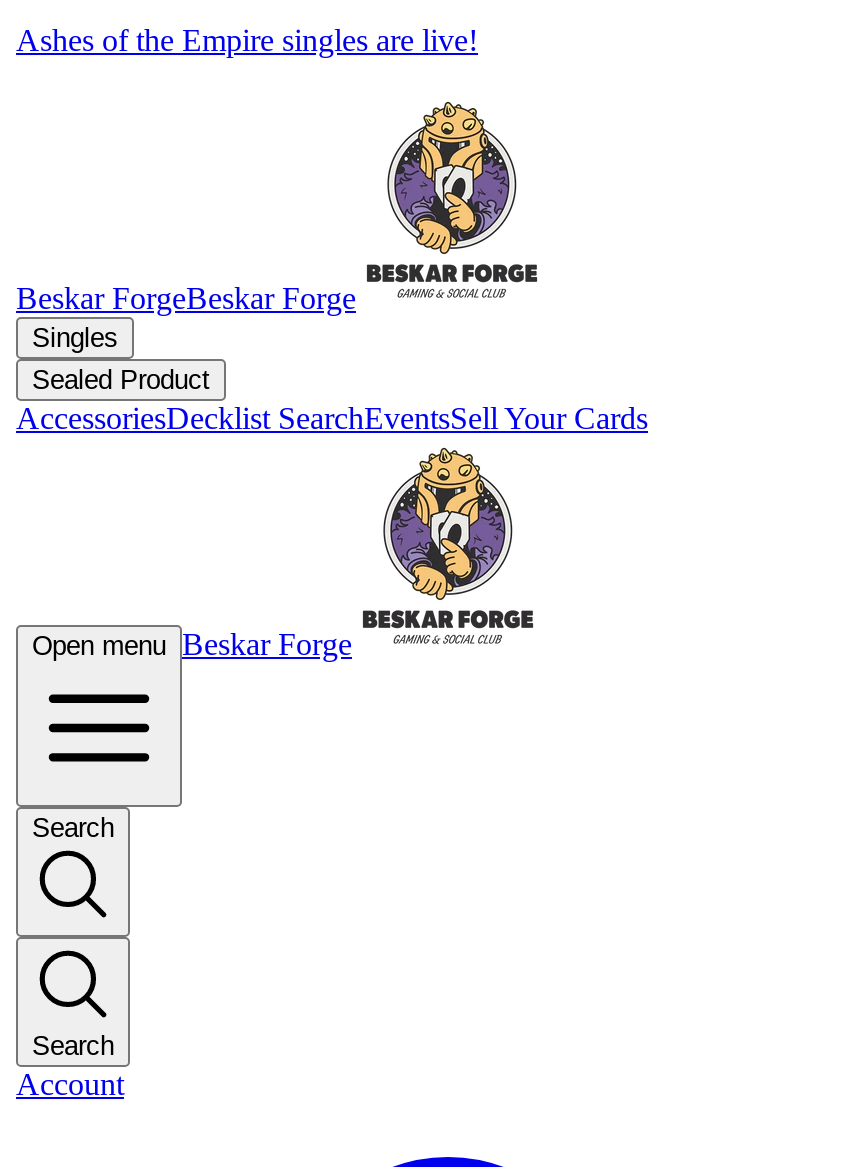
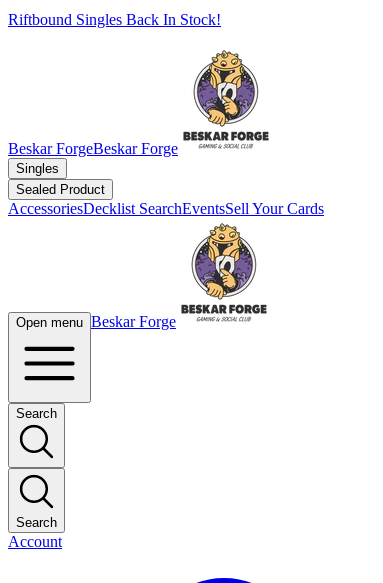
- Ashes of the Empire singles are live!
+ Riftbound Singles Back In Stock!
